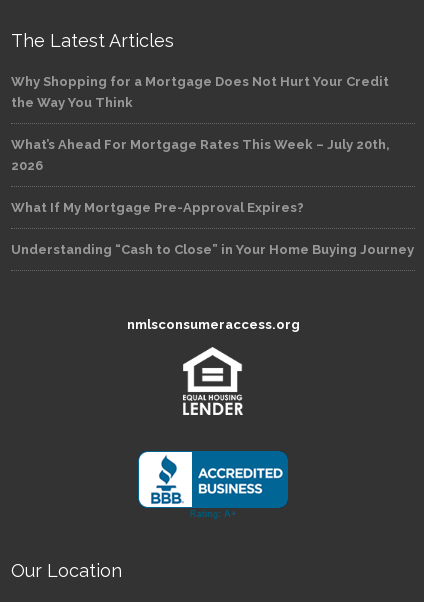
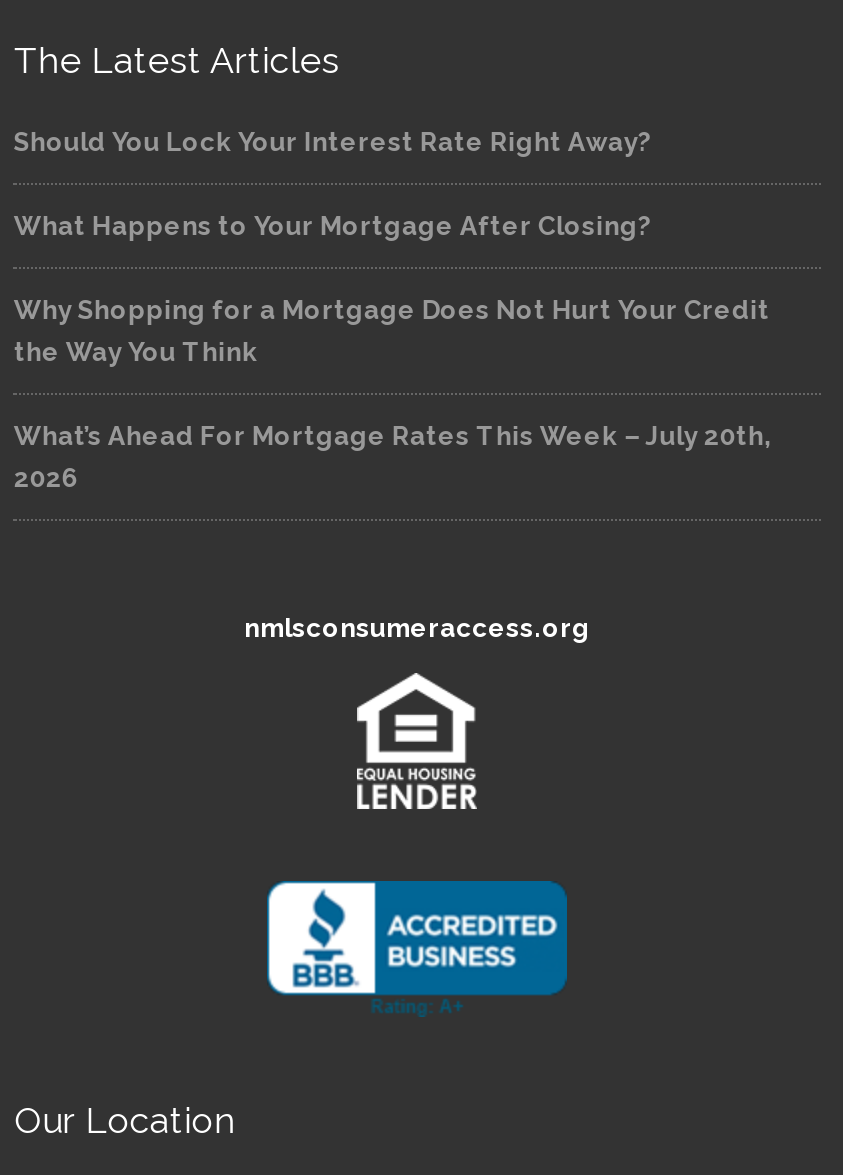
+ Should You Lock Your Interest Rate Right Away?
+ What Happens to Your Mortgage After Closing?

moved down: Why Shopping for a Mortgage Does Not Hurt Your Credit | the Way You Think | What’s Ahead For Mortgage Rates This Week – July 20th, | 2026

- What If My Mortgage Pre-Approval Expires?
- Understanding “Cash to Close” in Your Home Buying Journey
